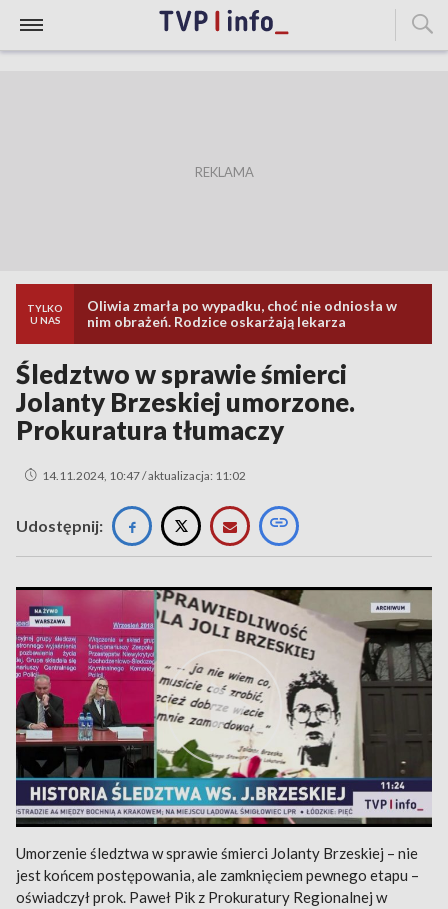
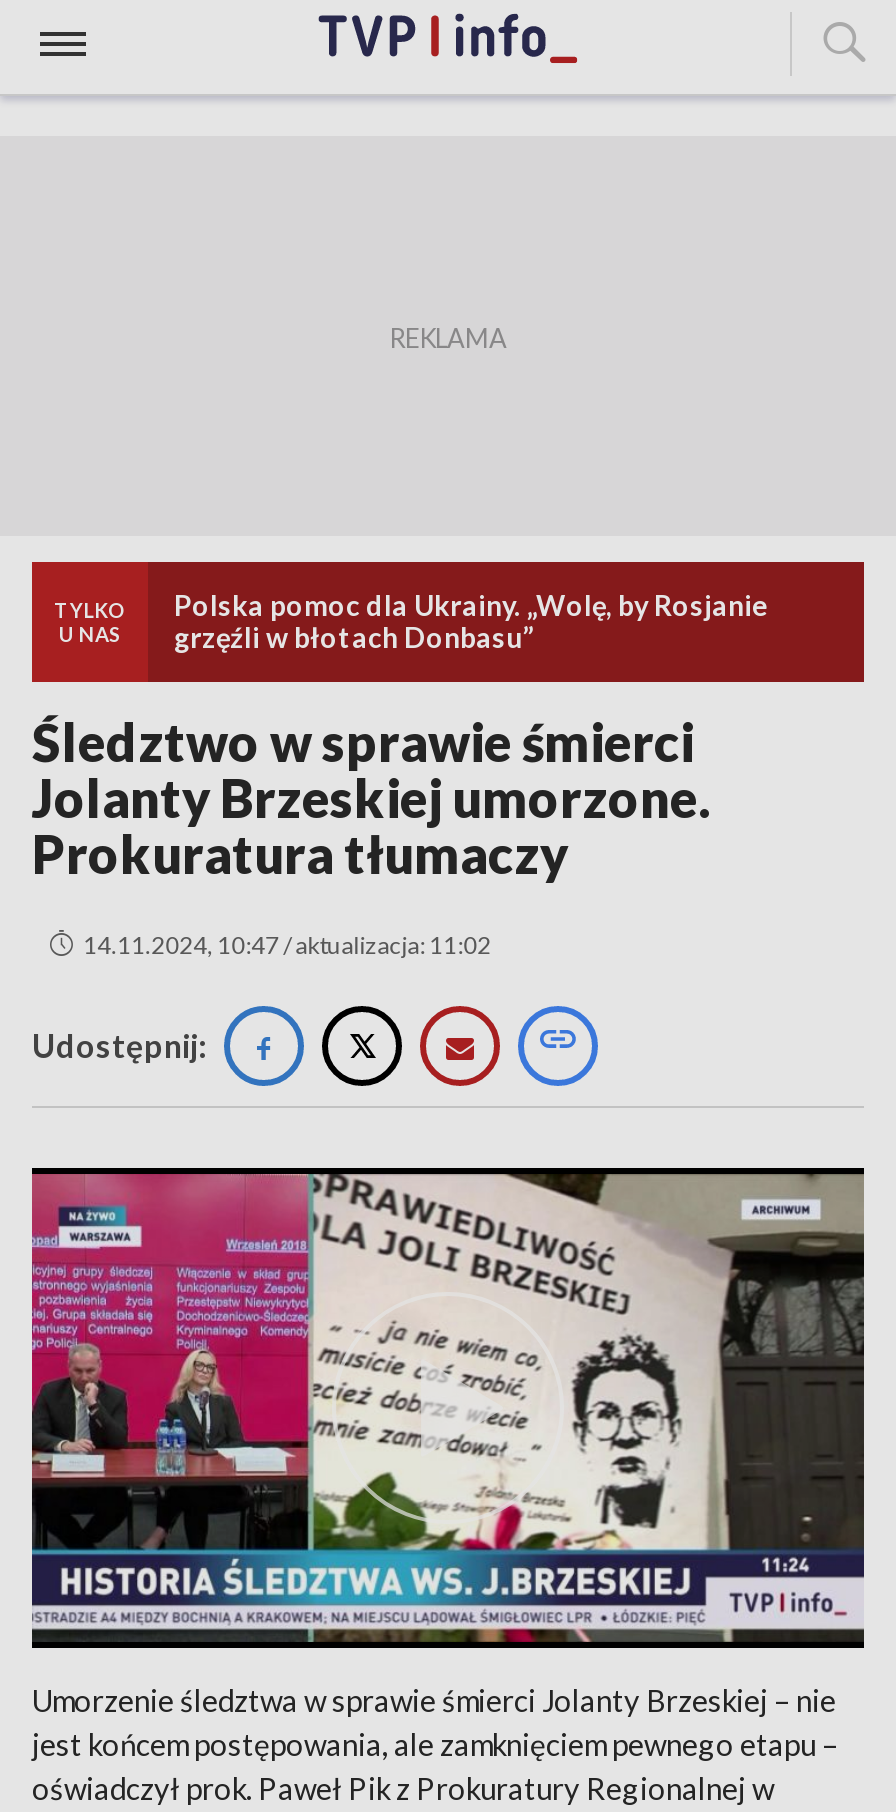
- Oliwia zmarła po wypadku, choć nie odniosła w
- nim obrażeń. Rodzice oskarżają lekarza
+ Polska pomoc dla Ukrainy. „Wolę, by Rosjanie
+ grzęźli w błotach Donbasu”
